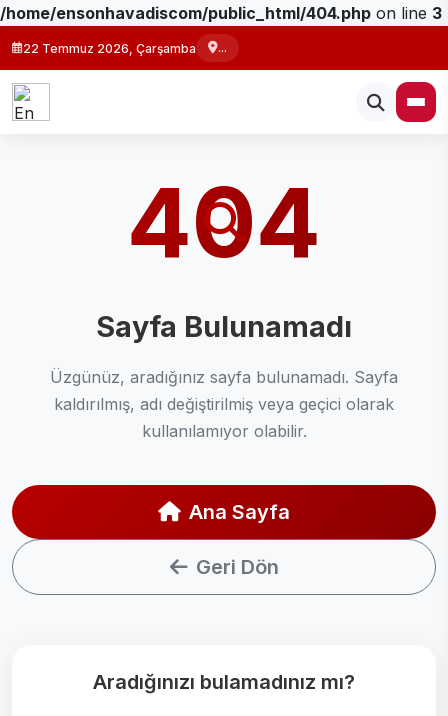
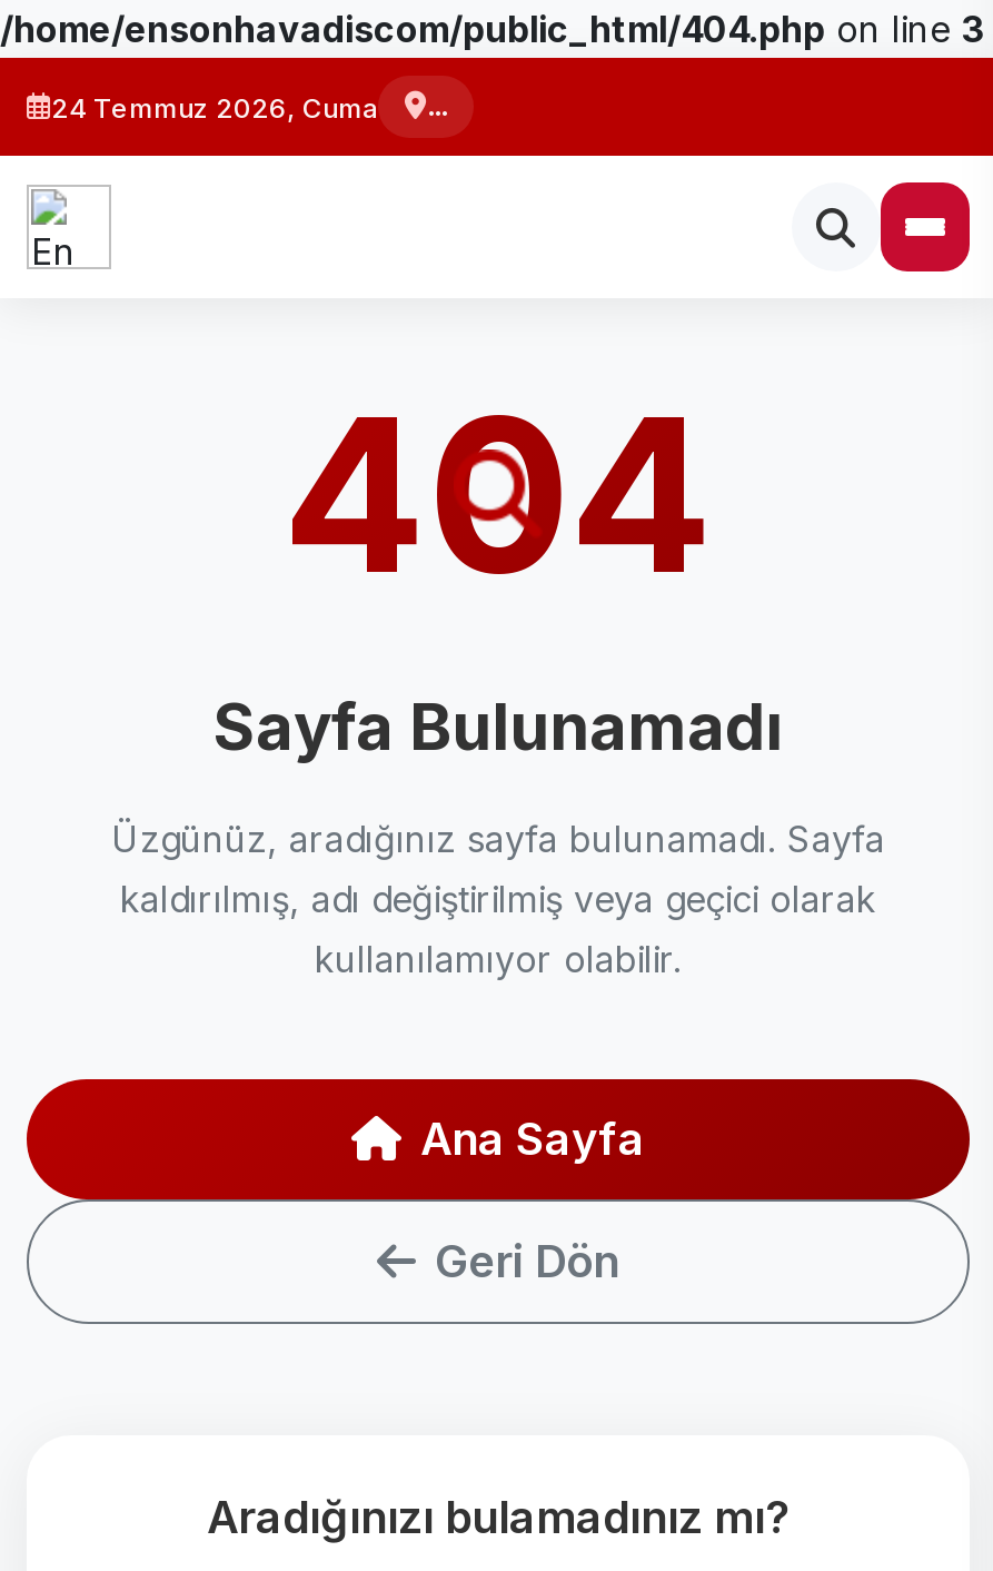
- 22 Temmuz 2026, Çarşamba
+ 24 Temmuz 2026, Cuma
